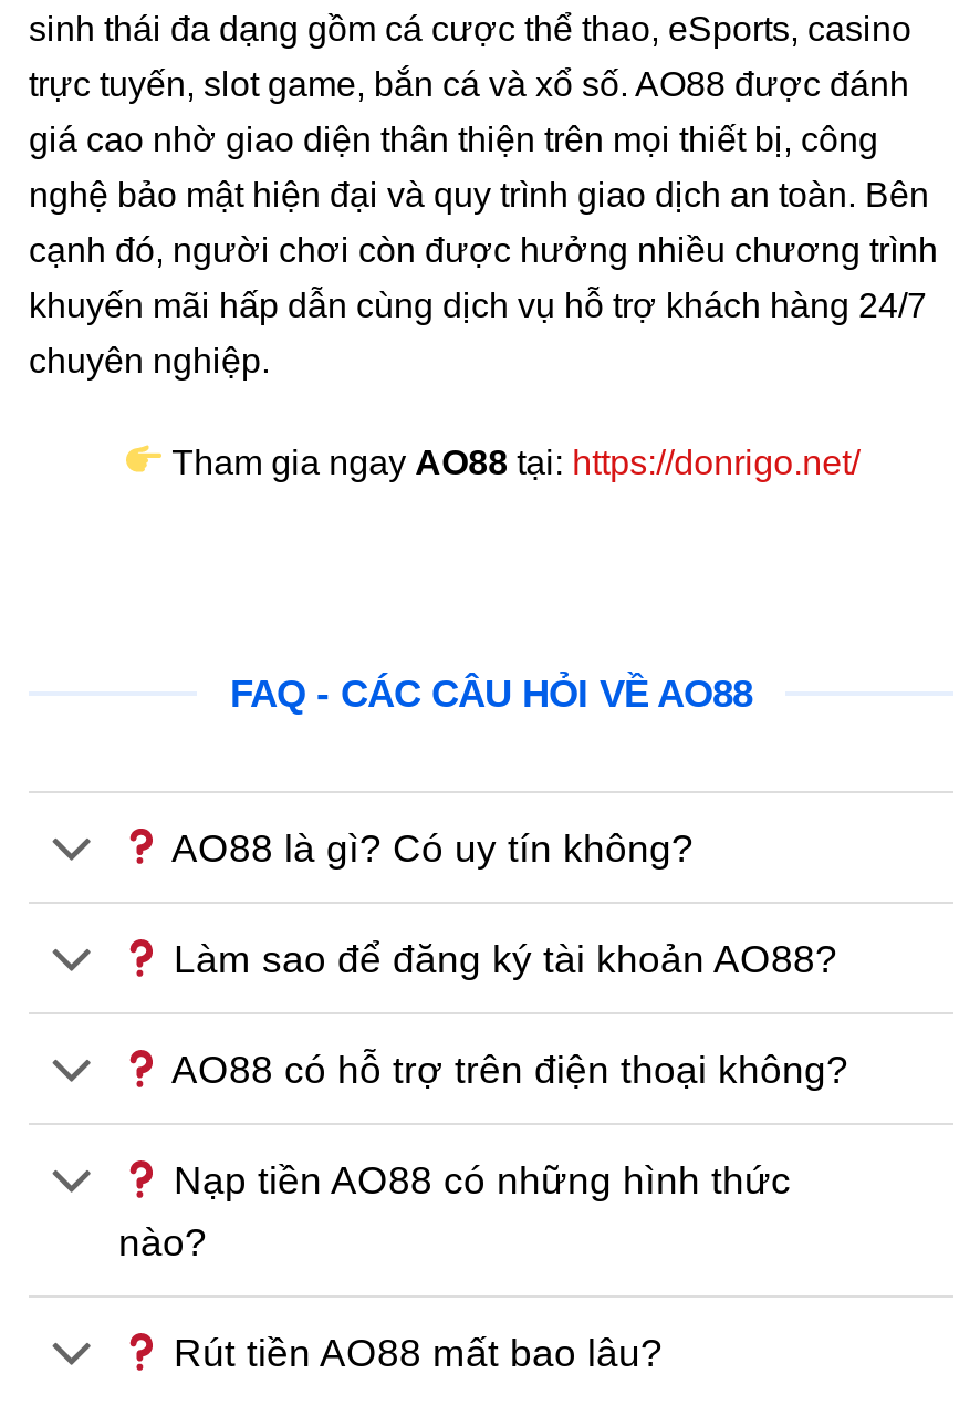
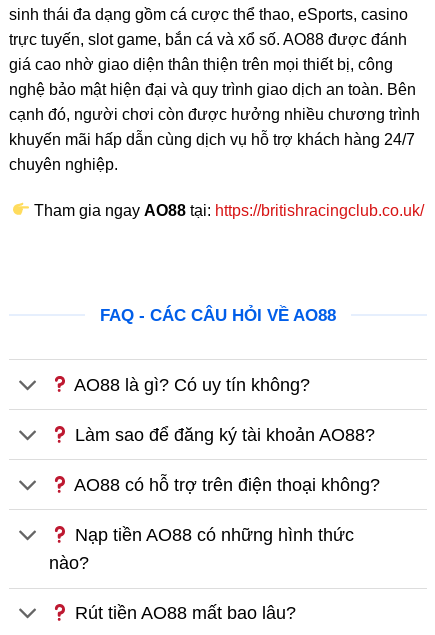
- Tham gia ngay AO88 tại: https://donrigo.net/
+ Tham gia ngay AO88 tại: https://britishracingclub.co.uk/
